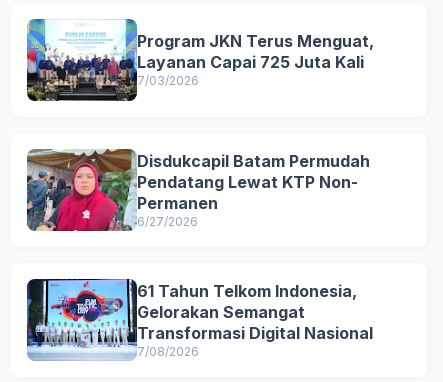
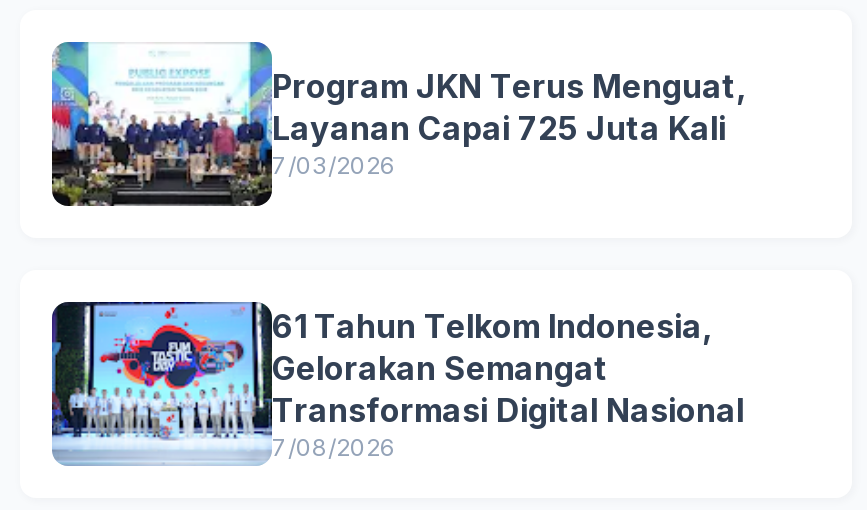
- [image]
- Disdukcapil Batam Permudah
- Pendatang Lewat KTP Non-
- Permanen
- 6/27/2026
